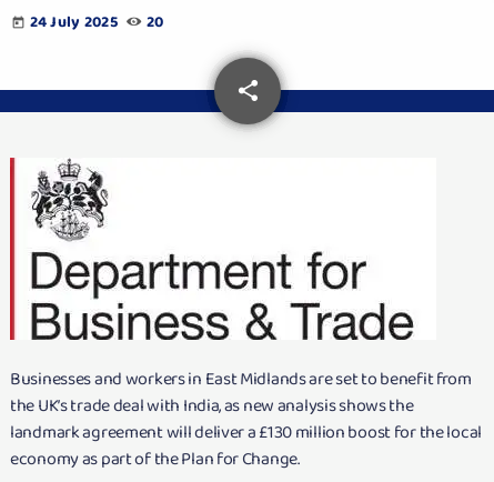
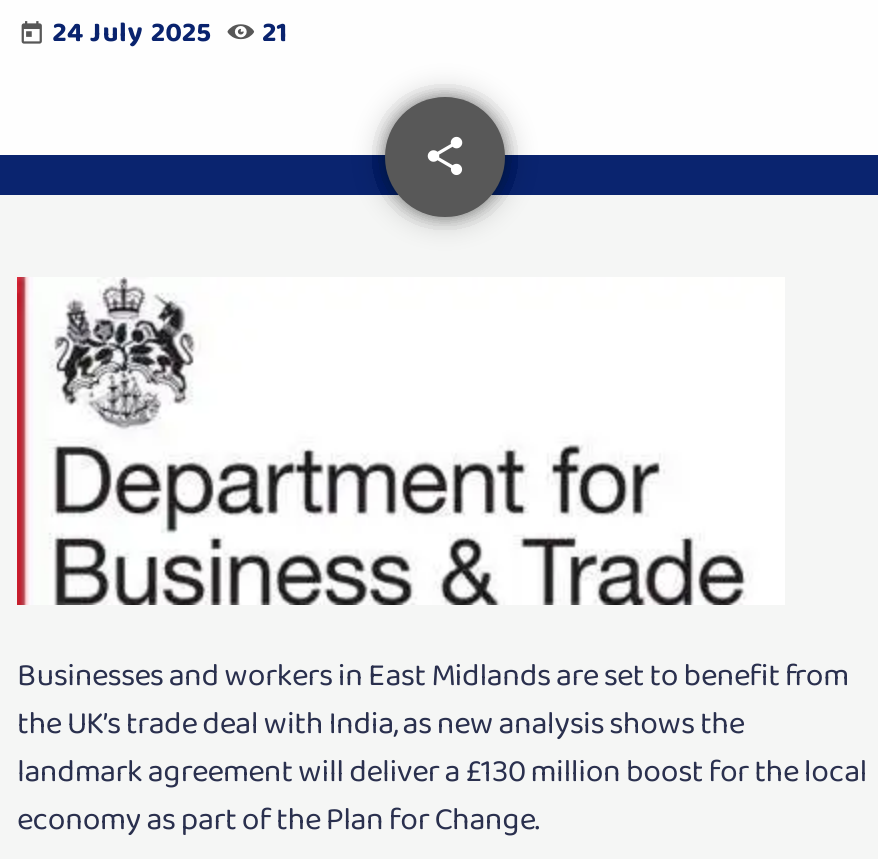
- 20
+ 21
